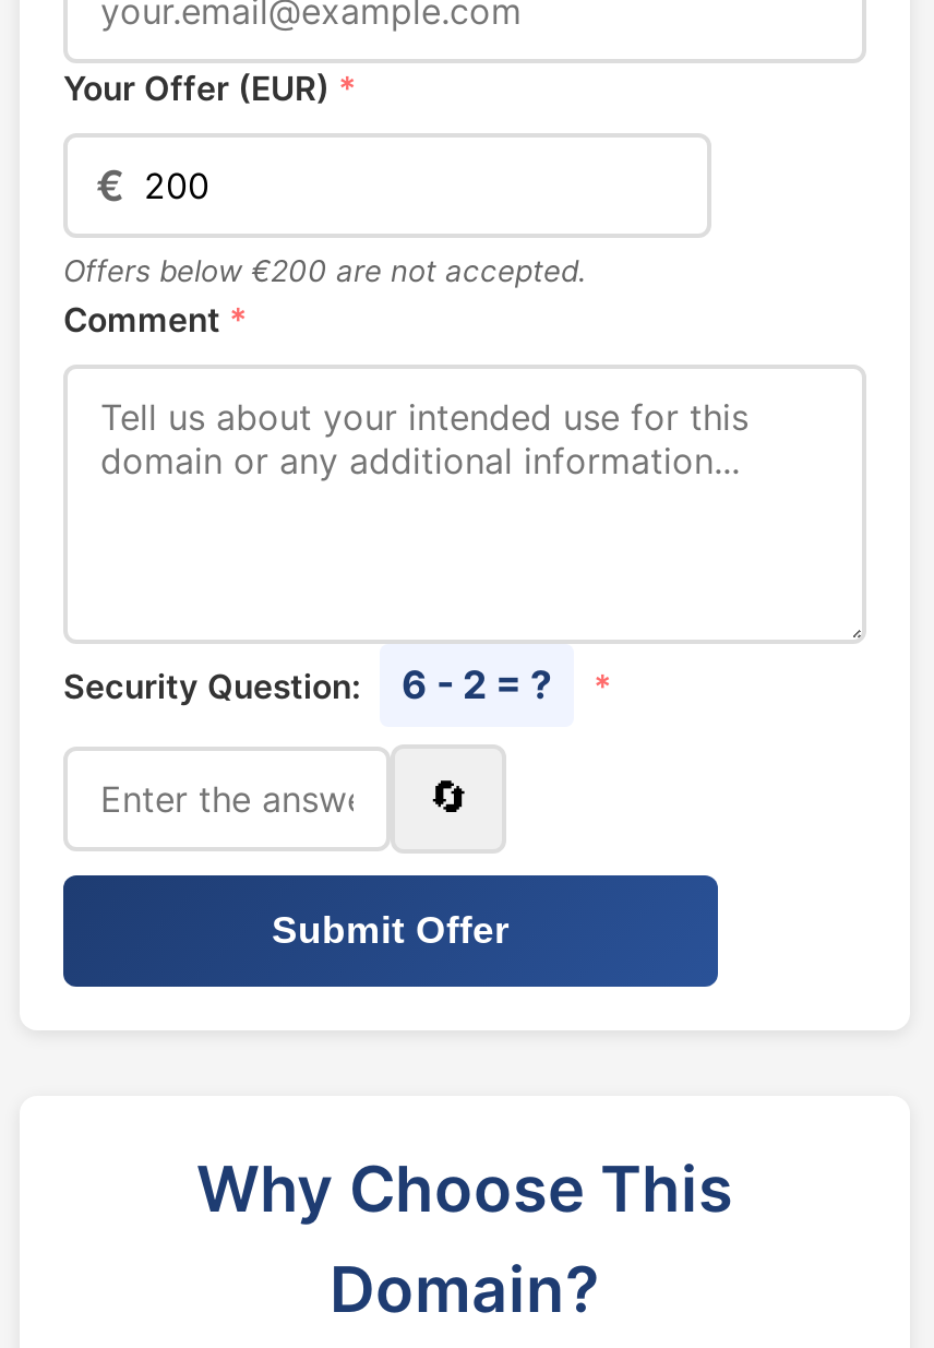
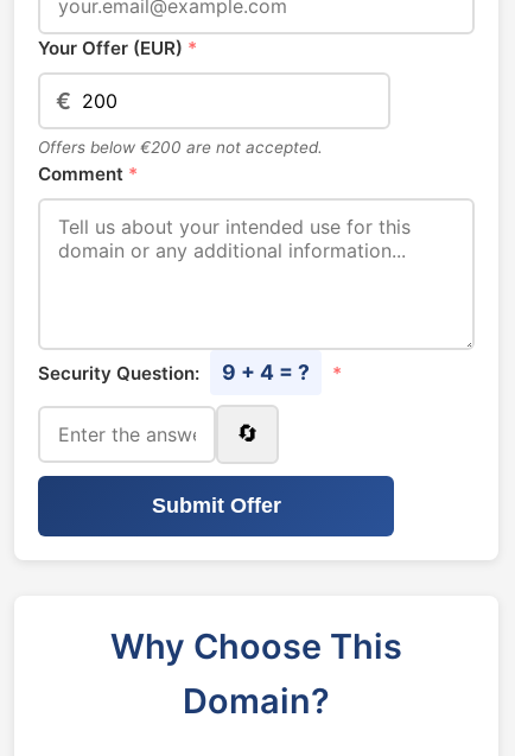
- 6 - 2 = ?
+ 9 + 4 = ?
